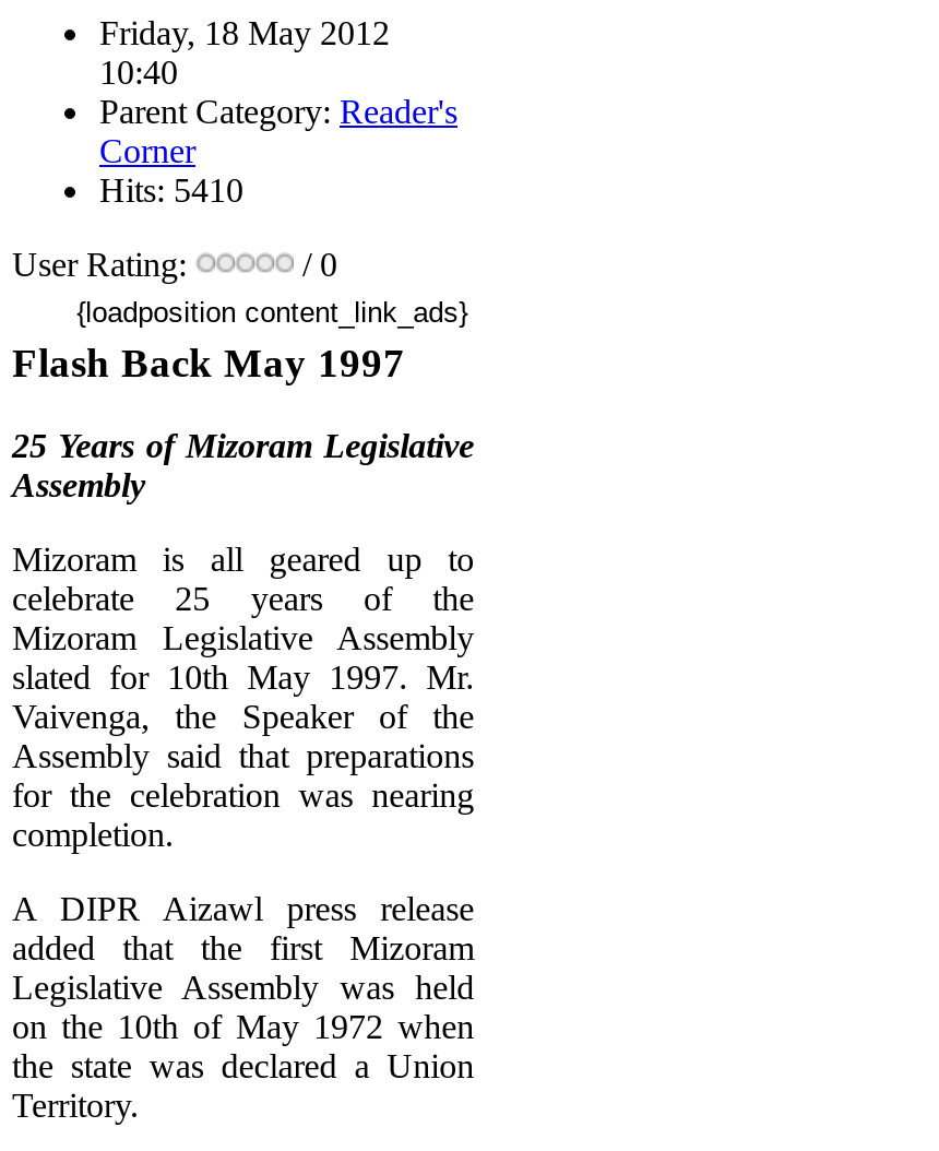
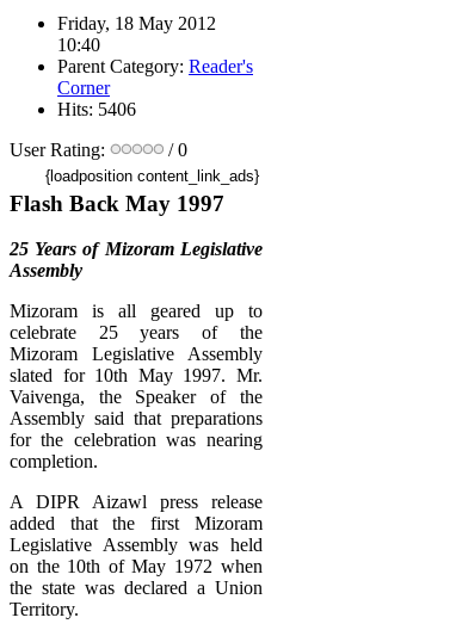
- Hits: 5410
+ Hits: 5406
